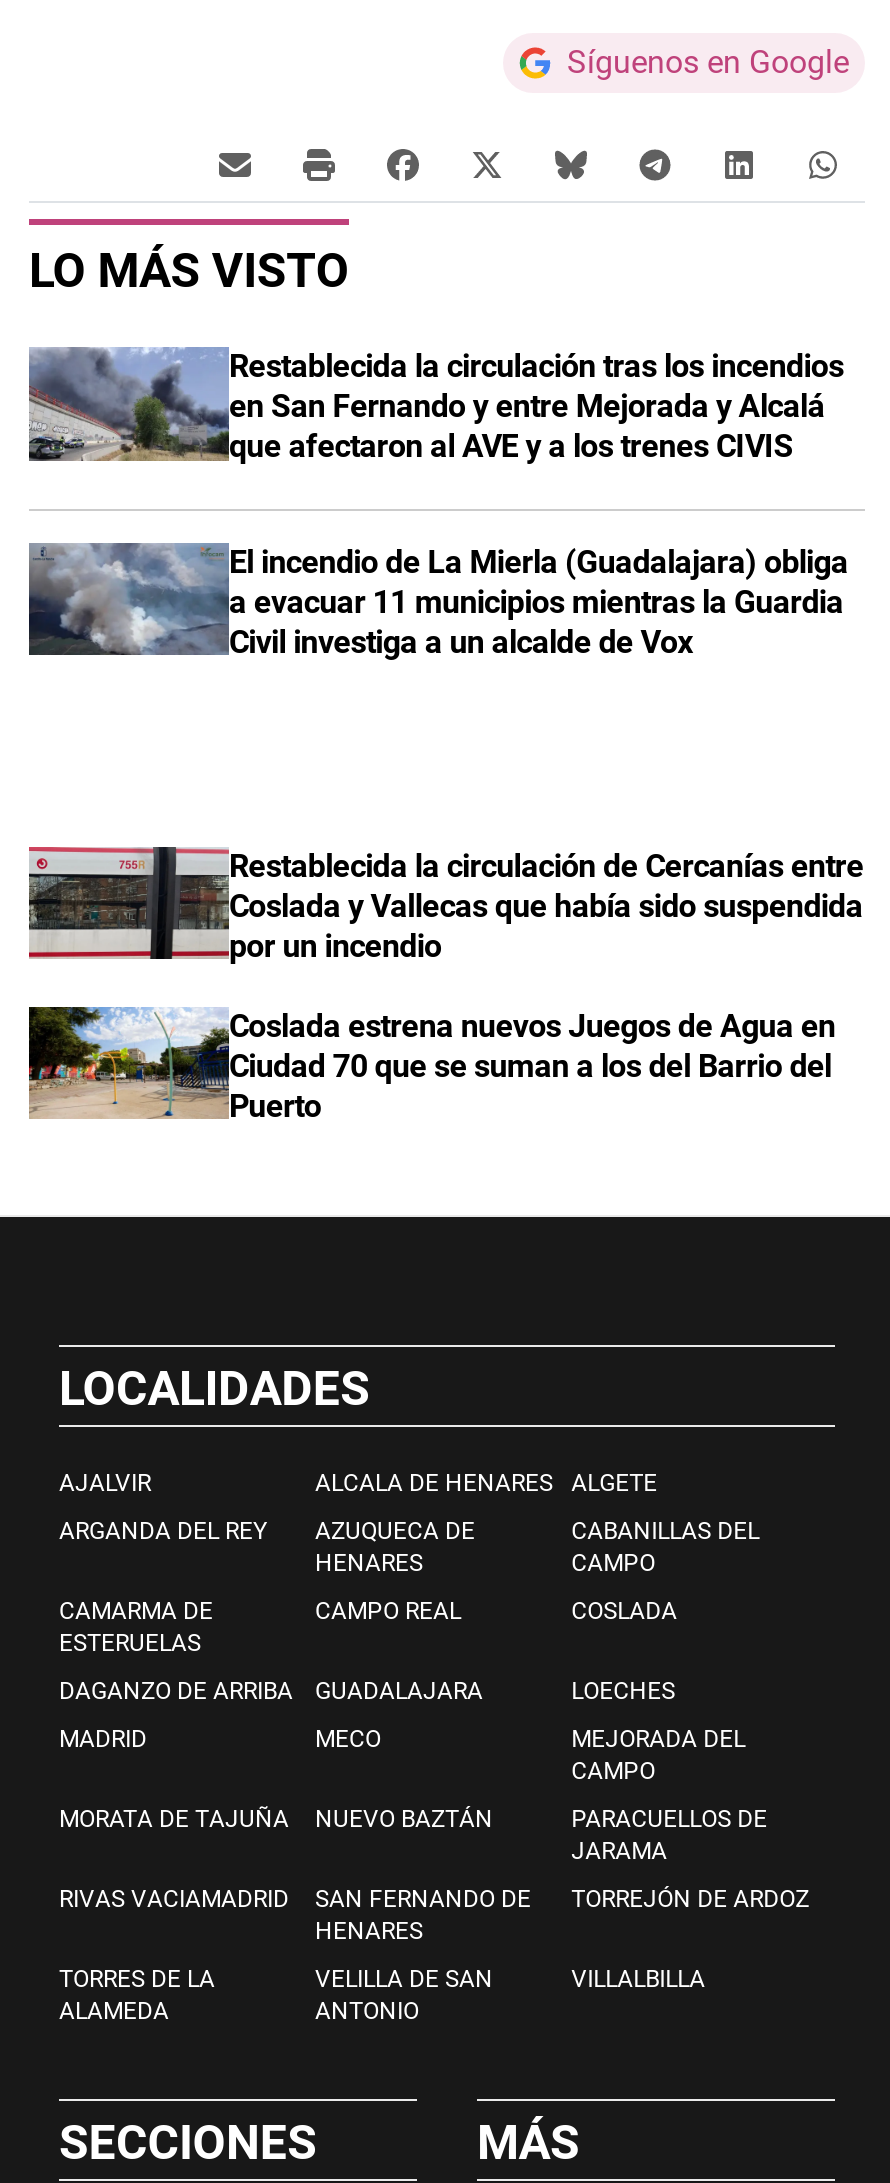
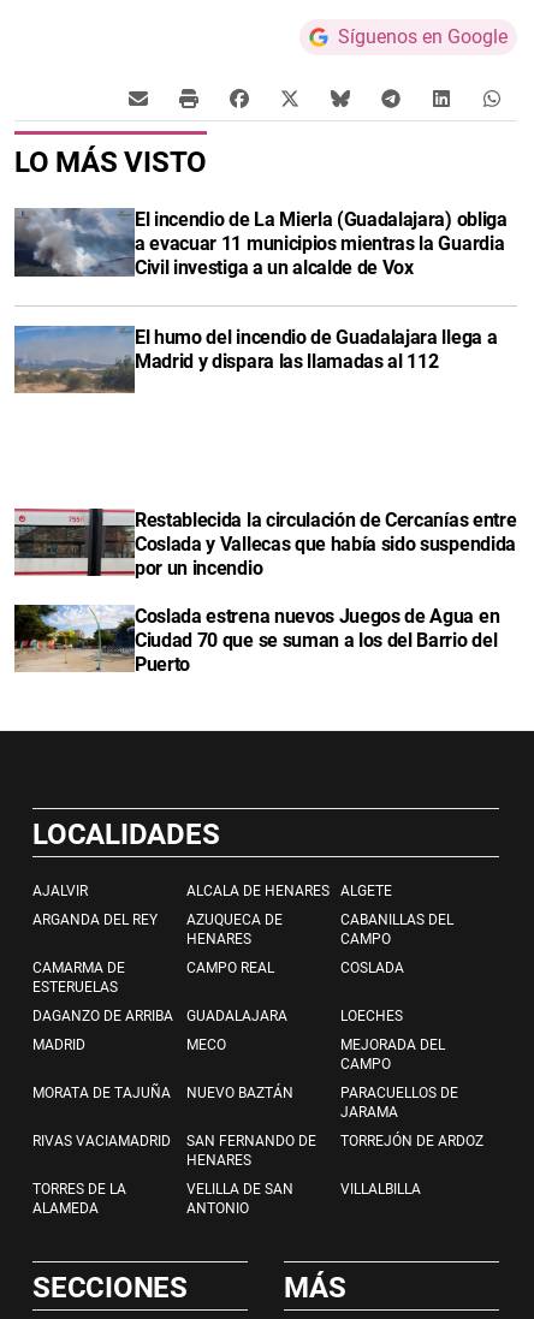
- [image]
- Restablecida la circulación tras los incendios
- en San Fernando y entre Mejorada y Alcalá
- que afectaron al AVE y a los trenes CIVIS

moved up: [image] | El incendio de La Mierla (Guadalajara) obliga | a evacuar 11 municipios mientras la Guardia | Civil investiga a un alcalde de Vox

+ [image]
+ El humo del incendio de Guadalajara llega a
+ Madrid y dispara las llamadas al 112
